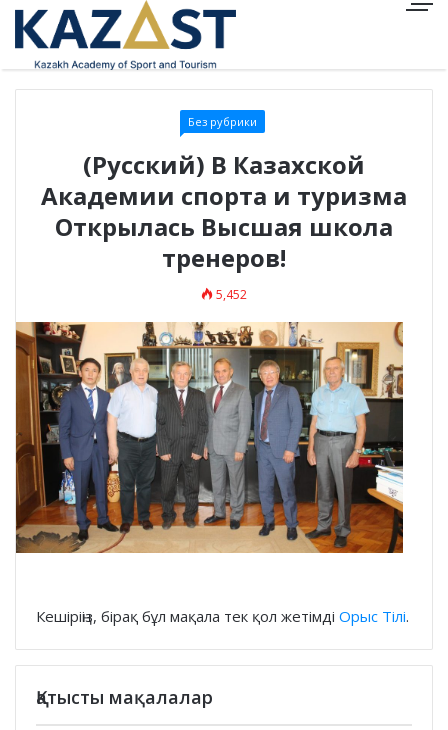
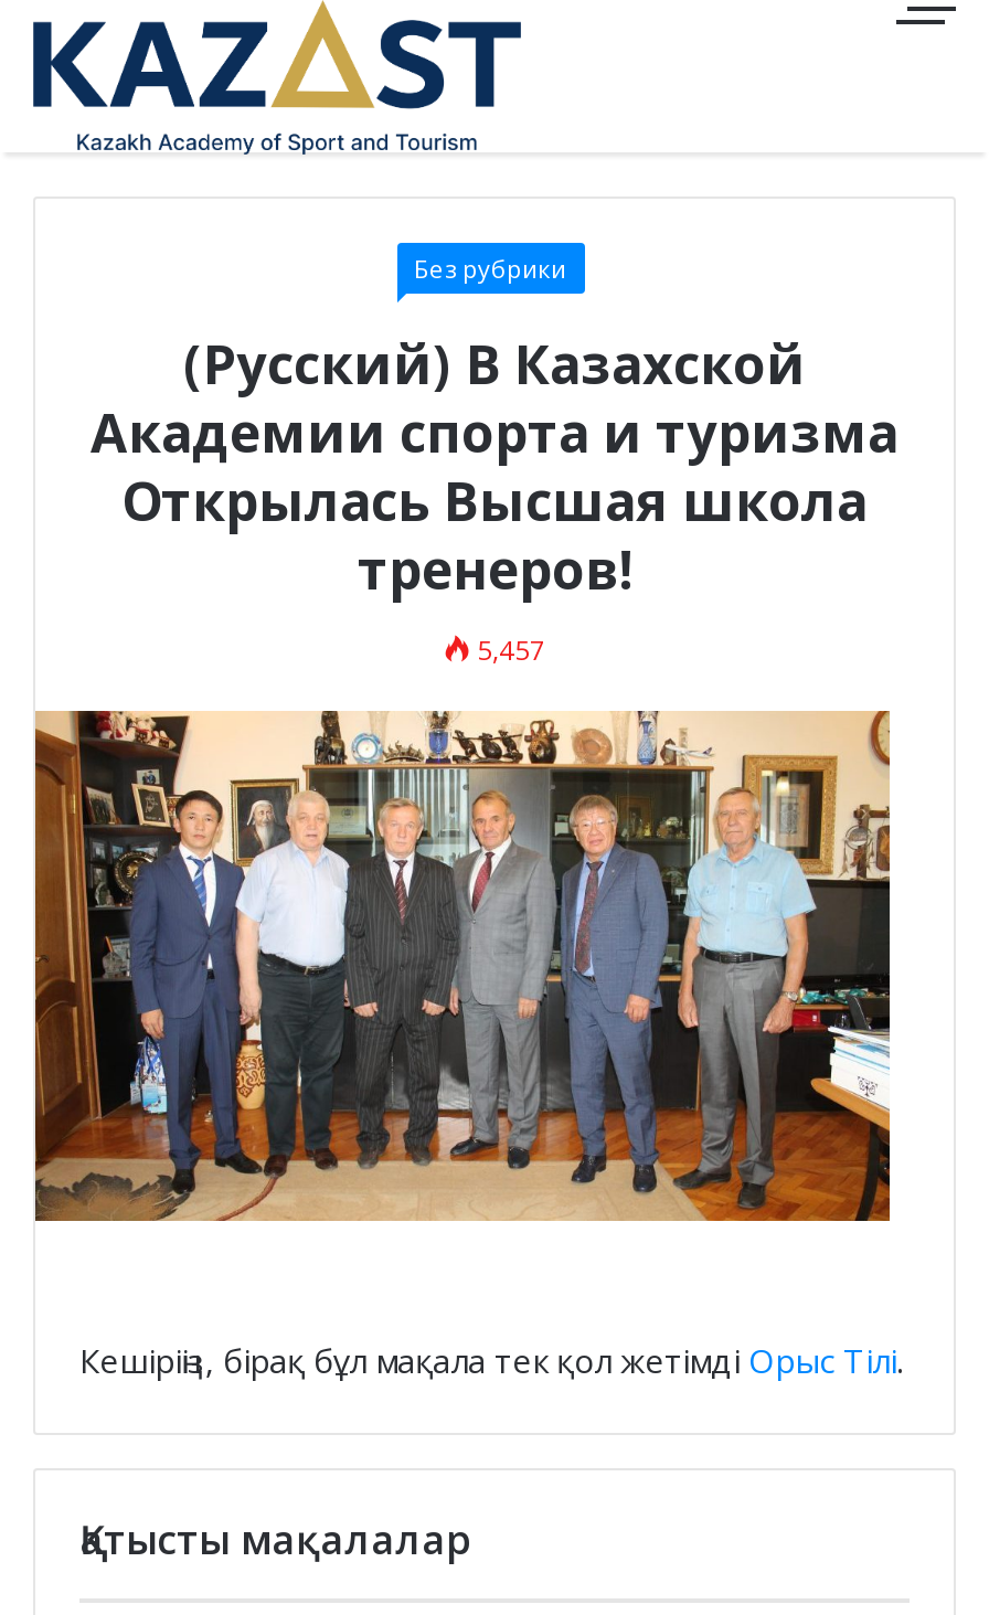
- 5,452
+ 5,457
